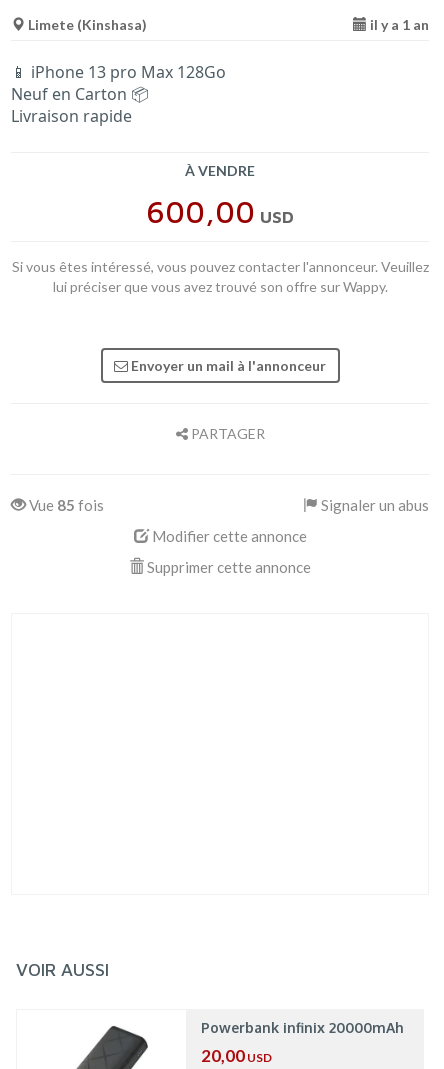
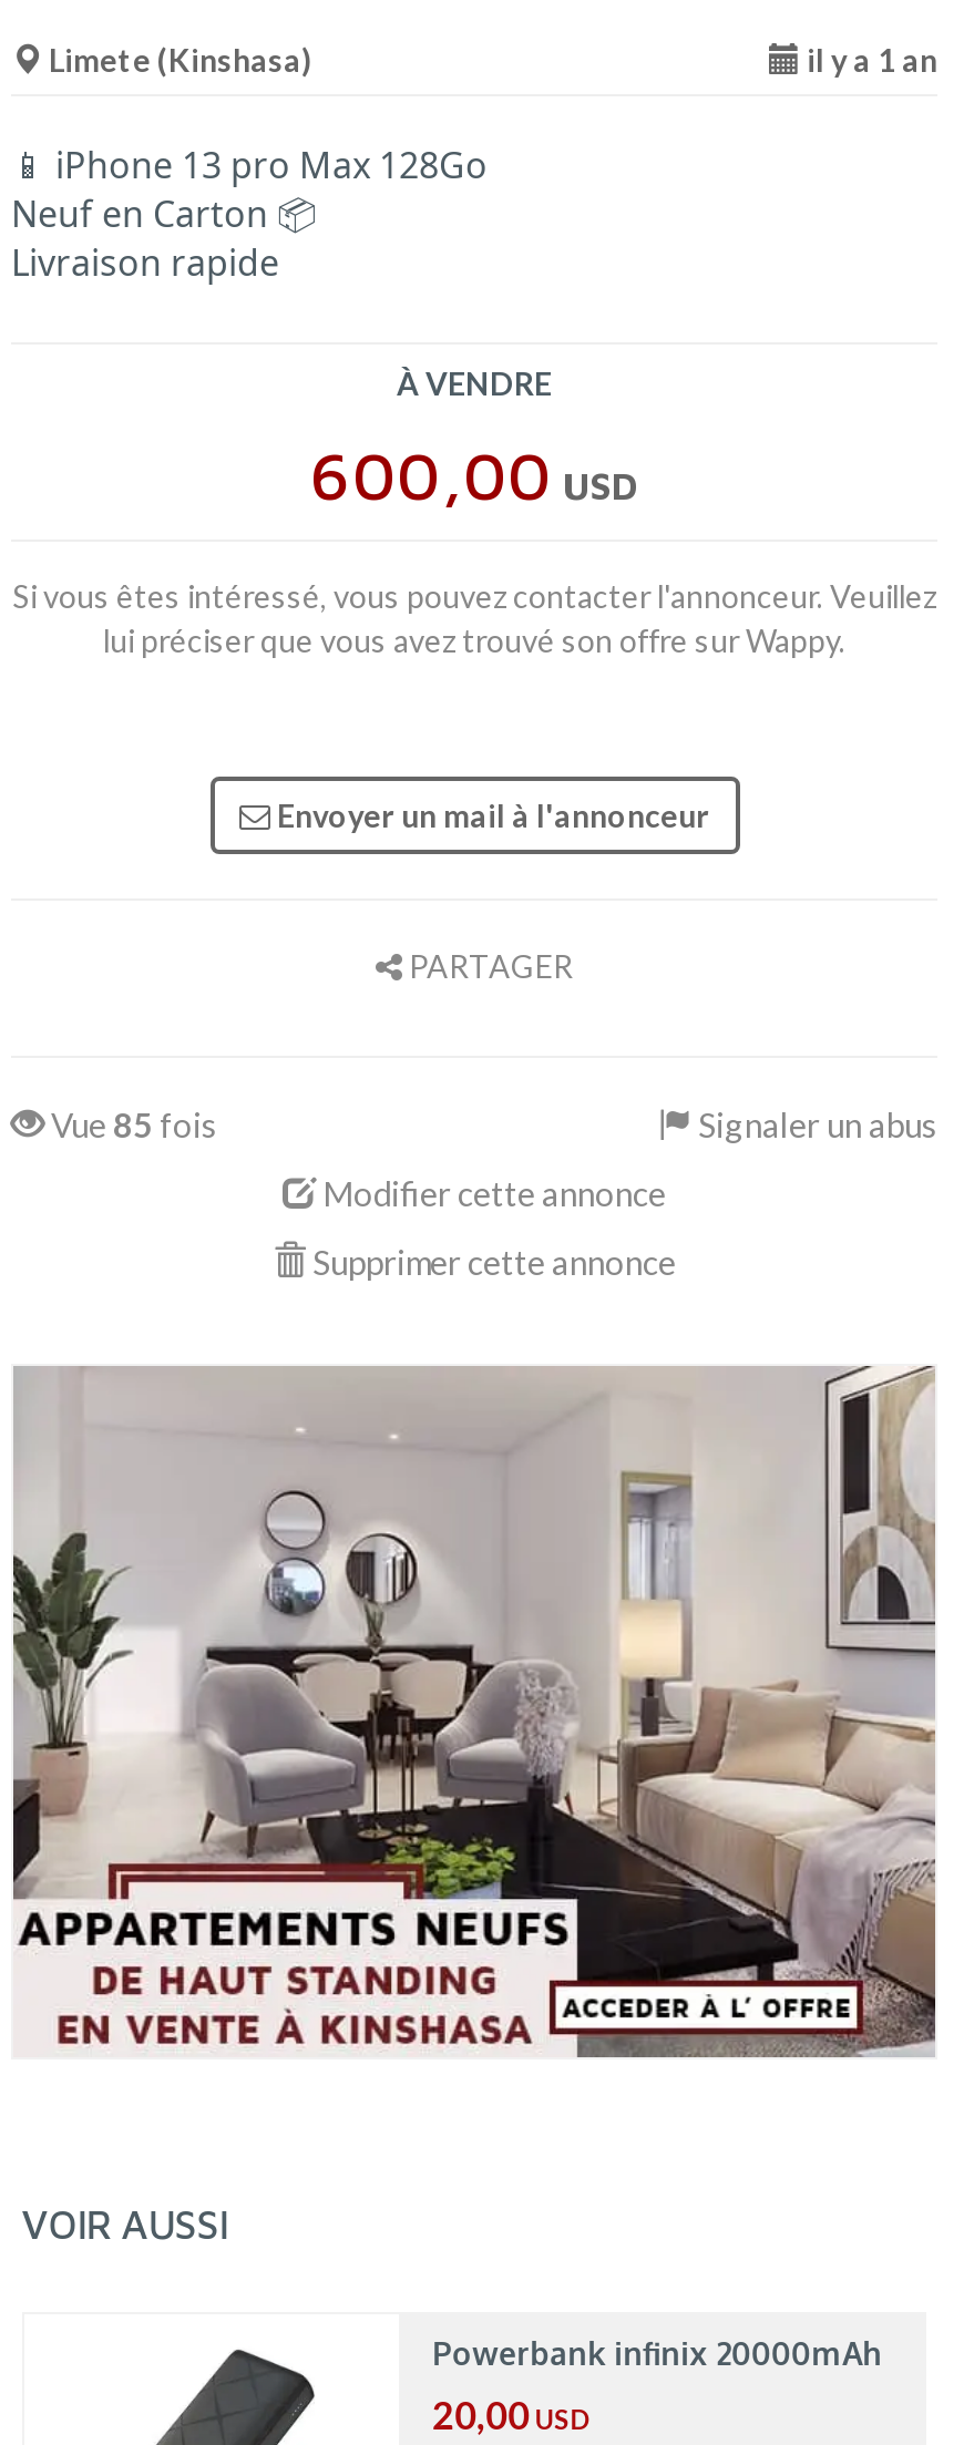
+ [image]
